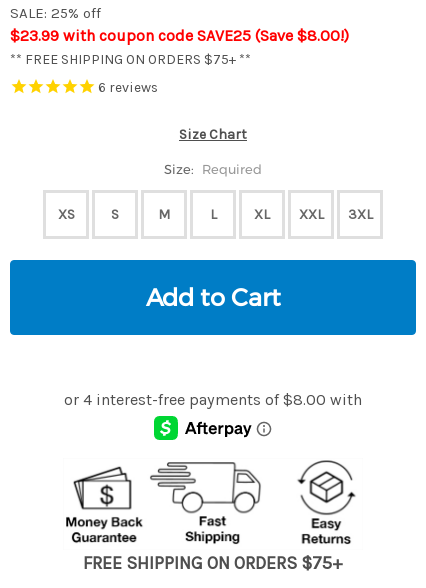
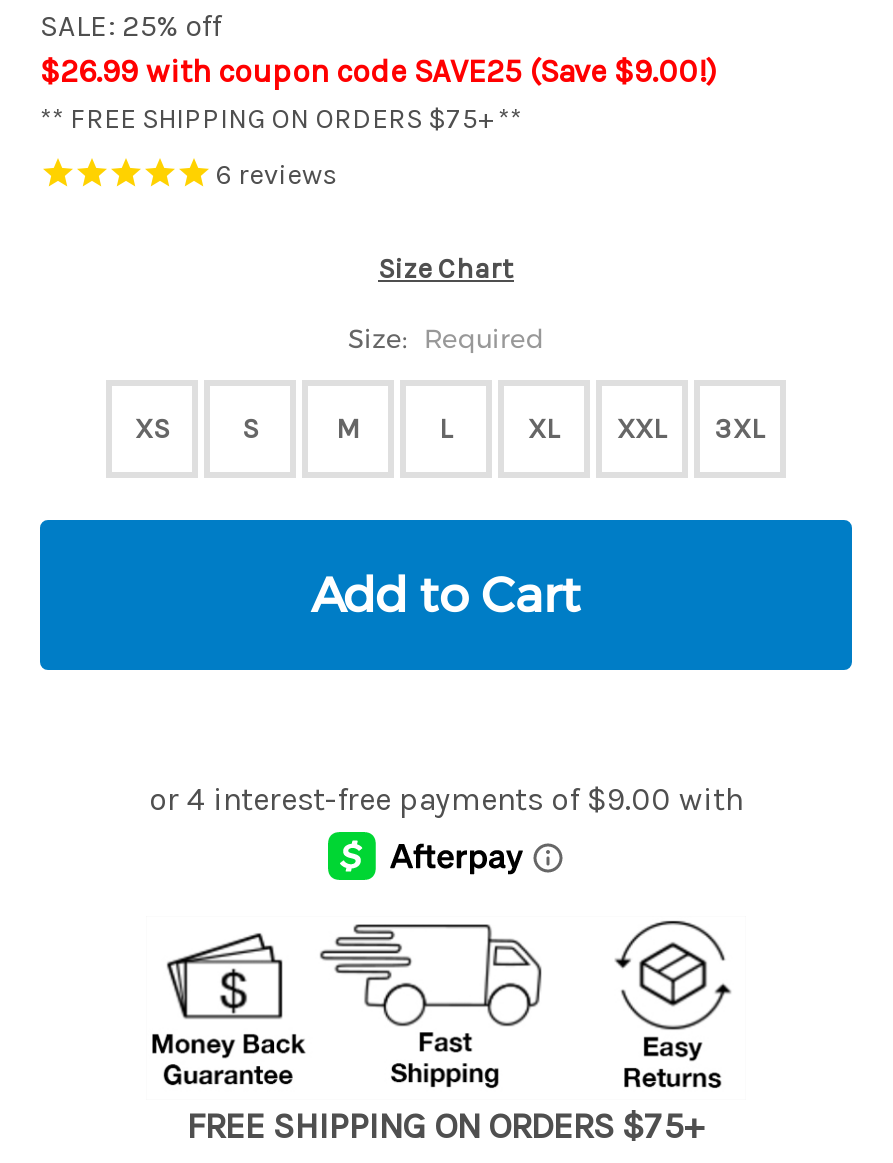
- $23.99 with coupon code SAVE25 (Save $8.00!)
+ $26.99 with coupon code SAVE25 (Save $9.00!)
